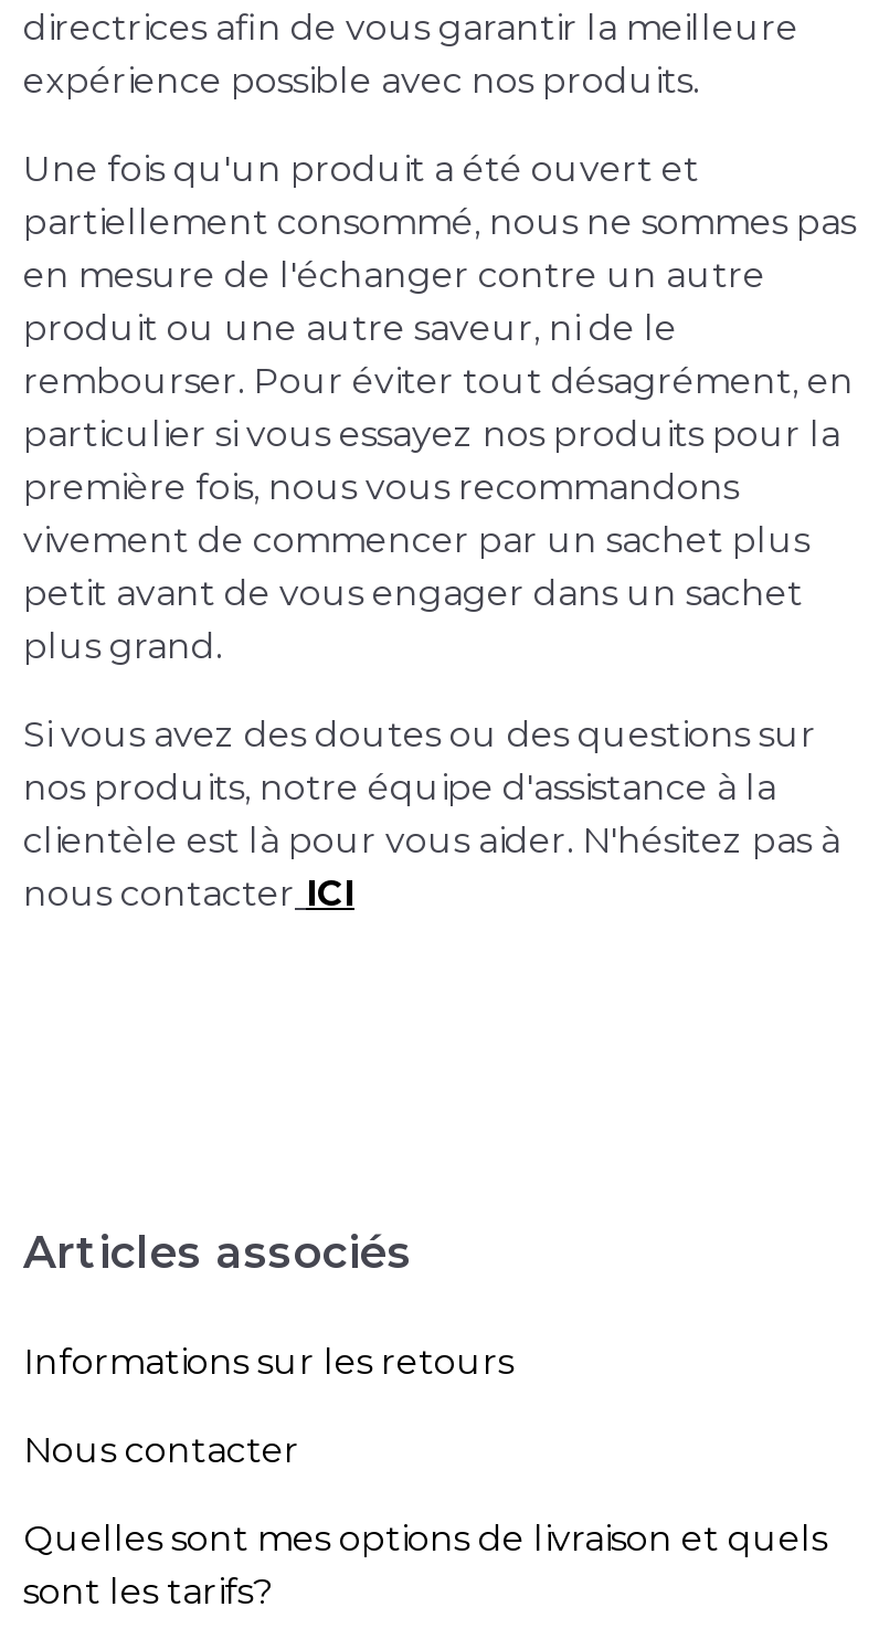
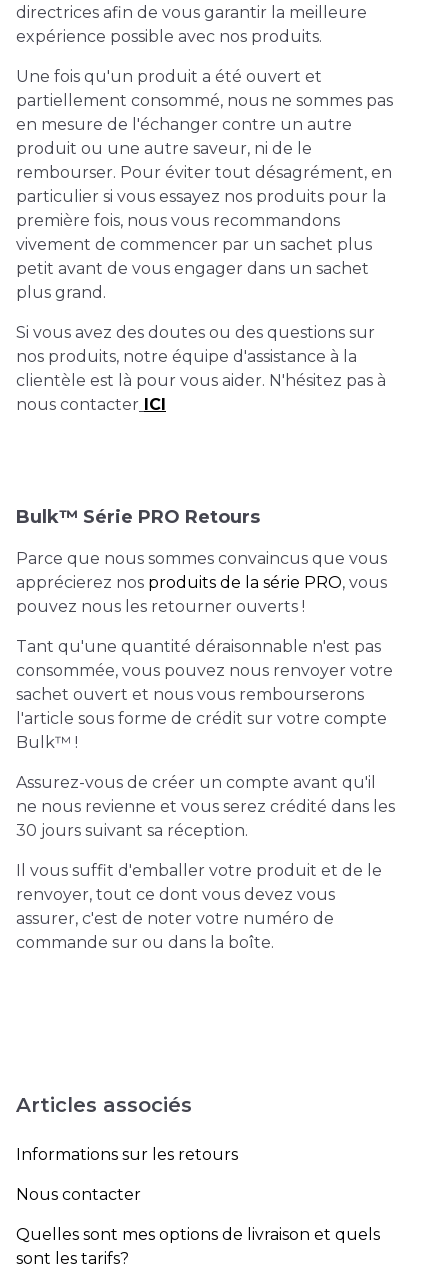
+ Bulk™ Série PRO Retours
+ Parce que nous sommes convaincus que vous
+ apprécierez nos produits de la série PRO, vous
+ pouvez nous les retourner ouverts !
+ Tant qu'une quantité déraisonnable n'est pas
+ consommée, vous pouvez nous renvoyer votre
+ sachet ouvert et nous vous rembourserons
+ l'article sous forme de crédit sur votre compte
+ Bulk™ !
+ Assurez-vous de créer un compte avant qu'il
+ ne nous revienne et vous serez crédité dans les
+ 30 jours suivant sa réception.
+ Il vous suffit d'emballer votre produit et de le
+ renvoyer, tout ce dont vous devez vous
+ assurer, c'est de noter votre numéro de
+ commande sur ou dans la boîte.
